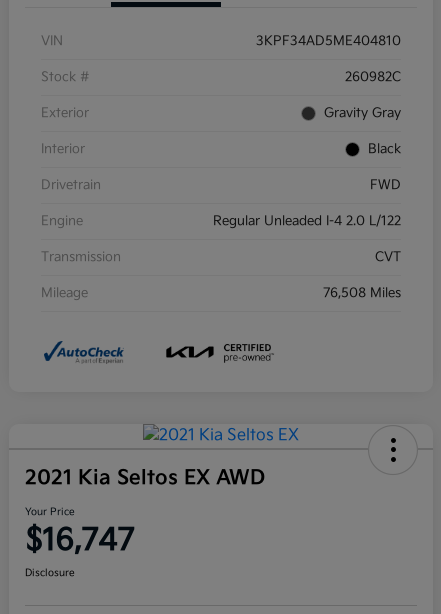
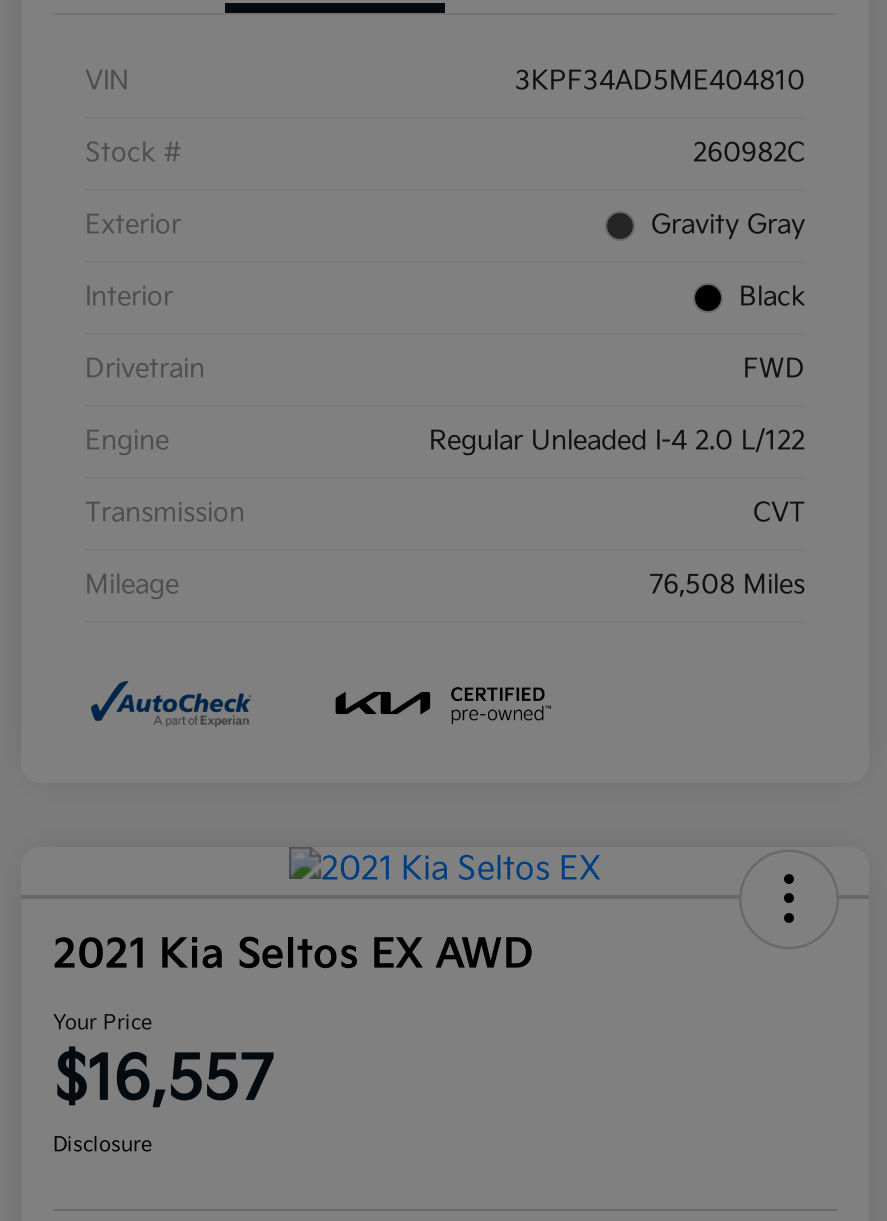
- $16,747
+ $16,557
